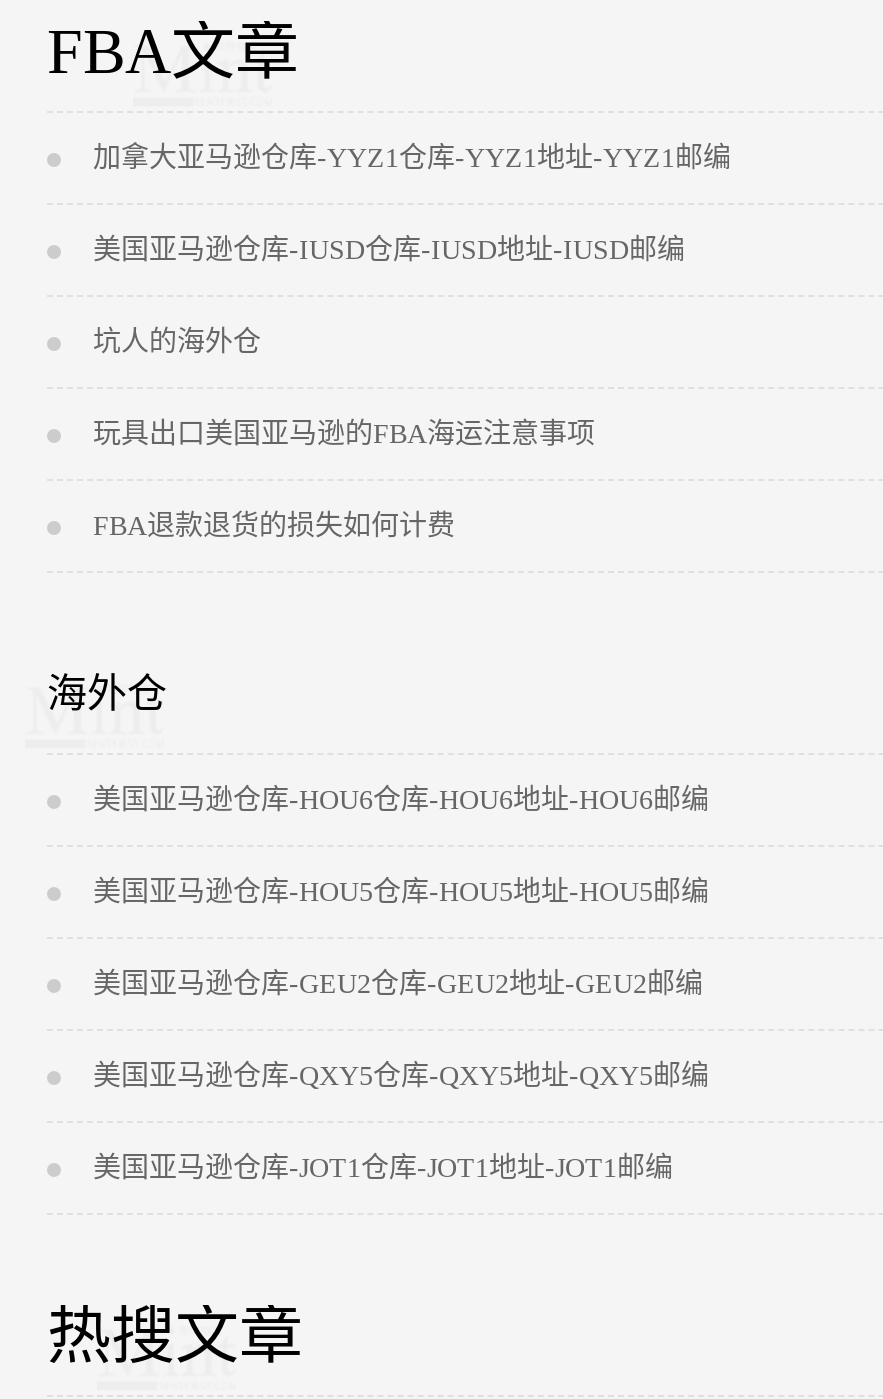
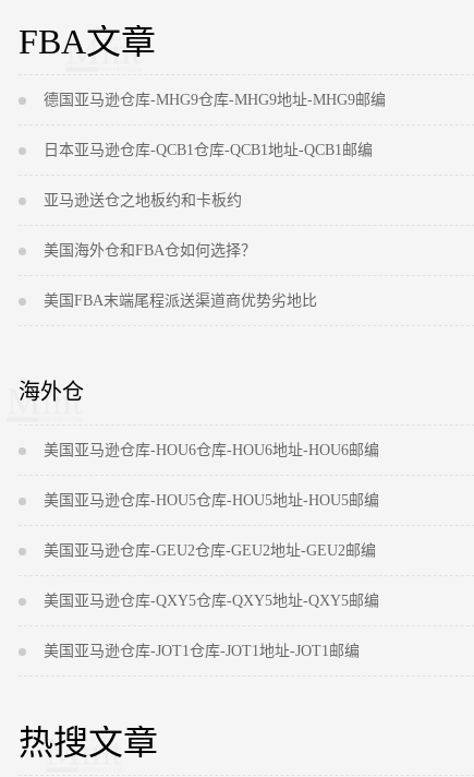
- 加拿大亚马逊仓库-YYZ1仓库-YYZ1地址-YYZ1邮编
+ 德国亚马逊仓库-MHG9仓库-MHG9地址-MHG9邮编

- 美国亚马逊仓库-IUSD仓库-IUSD地址-IUSD邮编
+ 日本亚马逊仓库-QCB1仓库-QCB1地址-QCB1邮编

- 坑人的海外仓
+ 亚马逊送仓之地板约和卡板约

- 玩具出口美国亚马逊的FBA海运注意事项
+ 美国海外仓和FBA仓如何选择？

- FBA退款退货的损失如何计费
+ 美国FBA末端尾程派送渠道商优势劣地比
